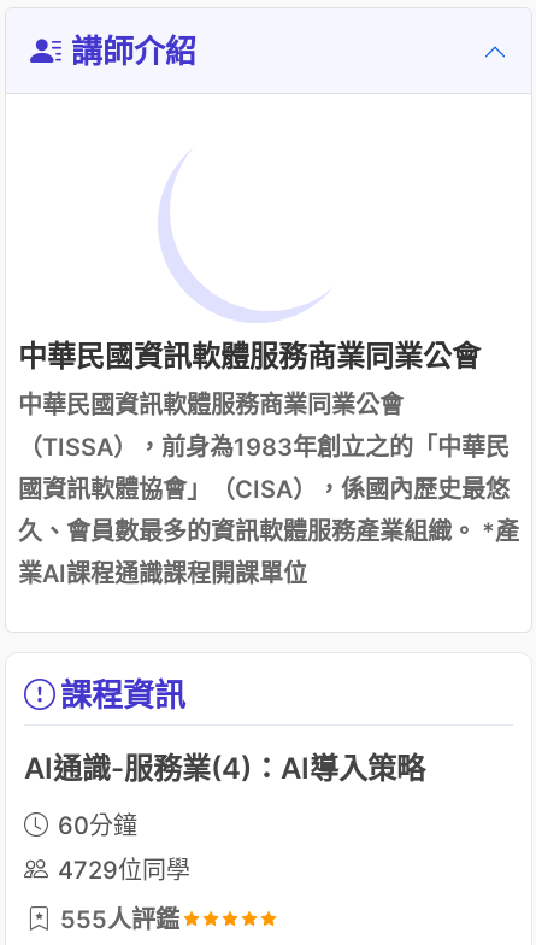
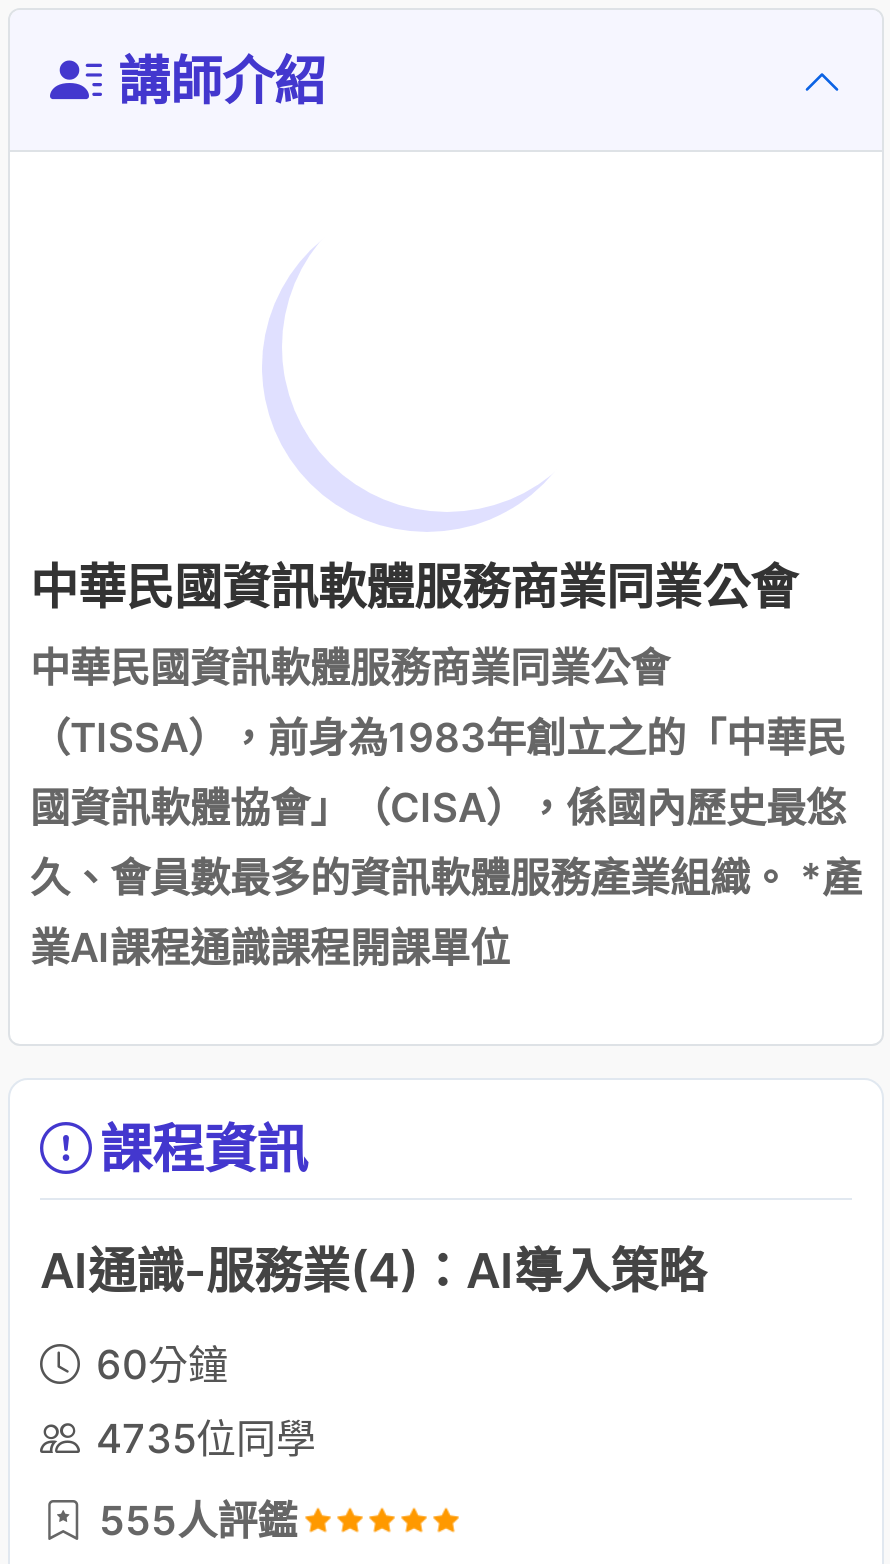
- 4729位同學
+ 4735位同學
